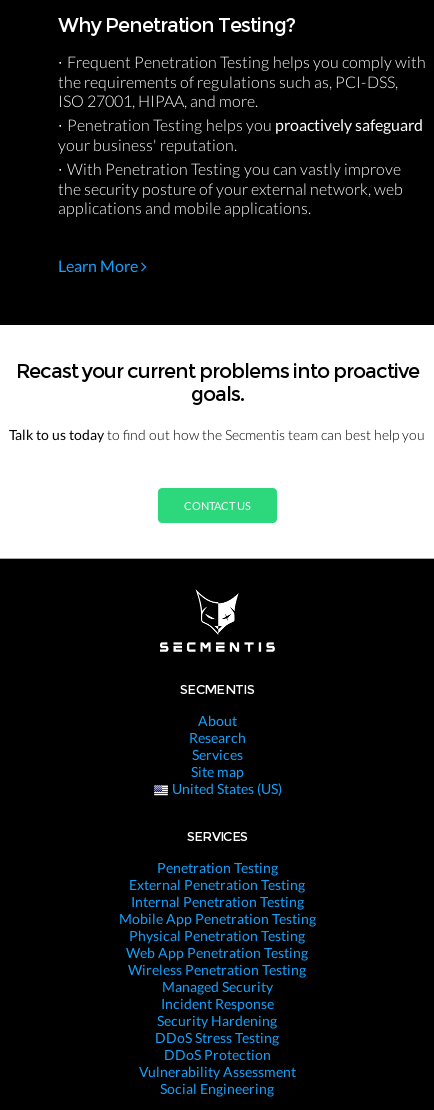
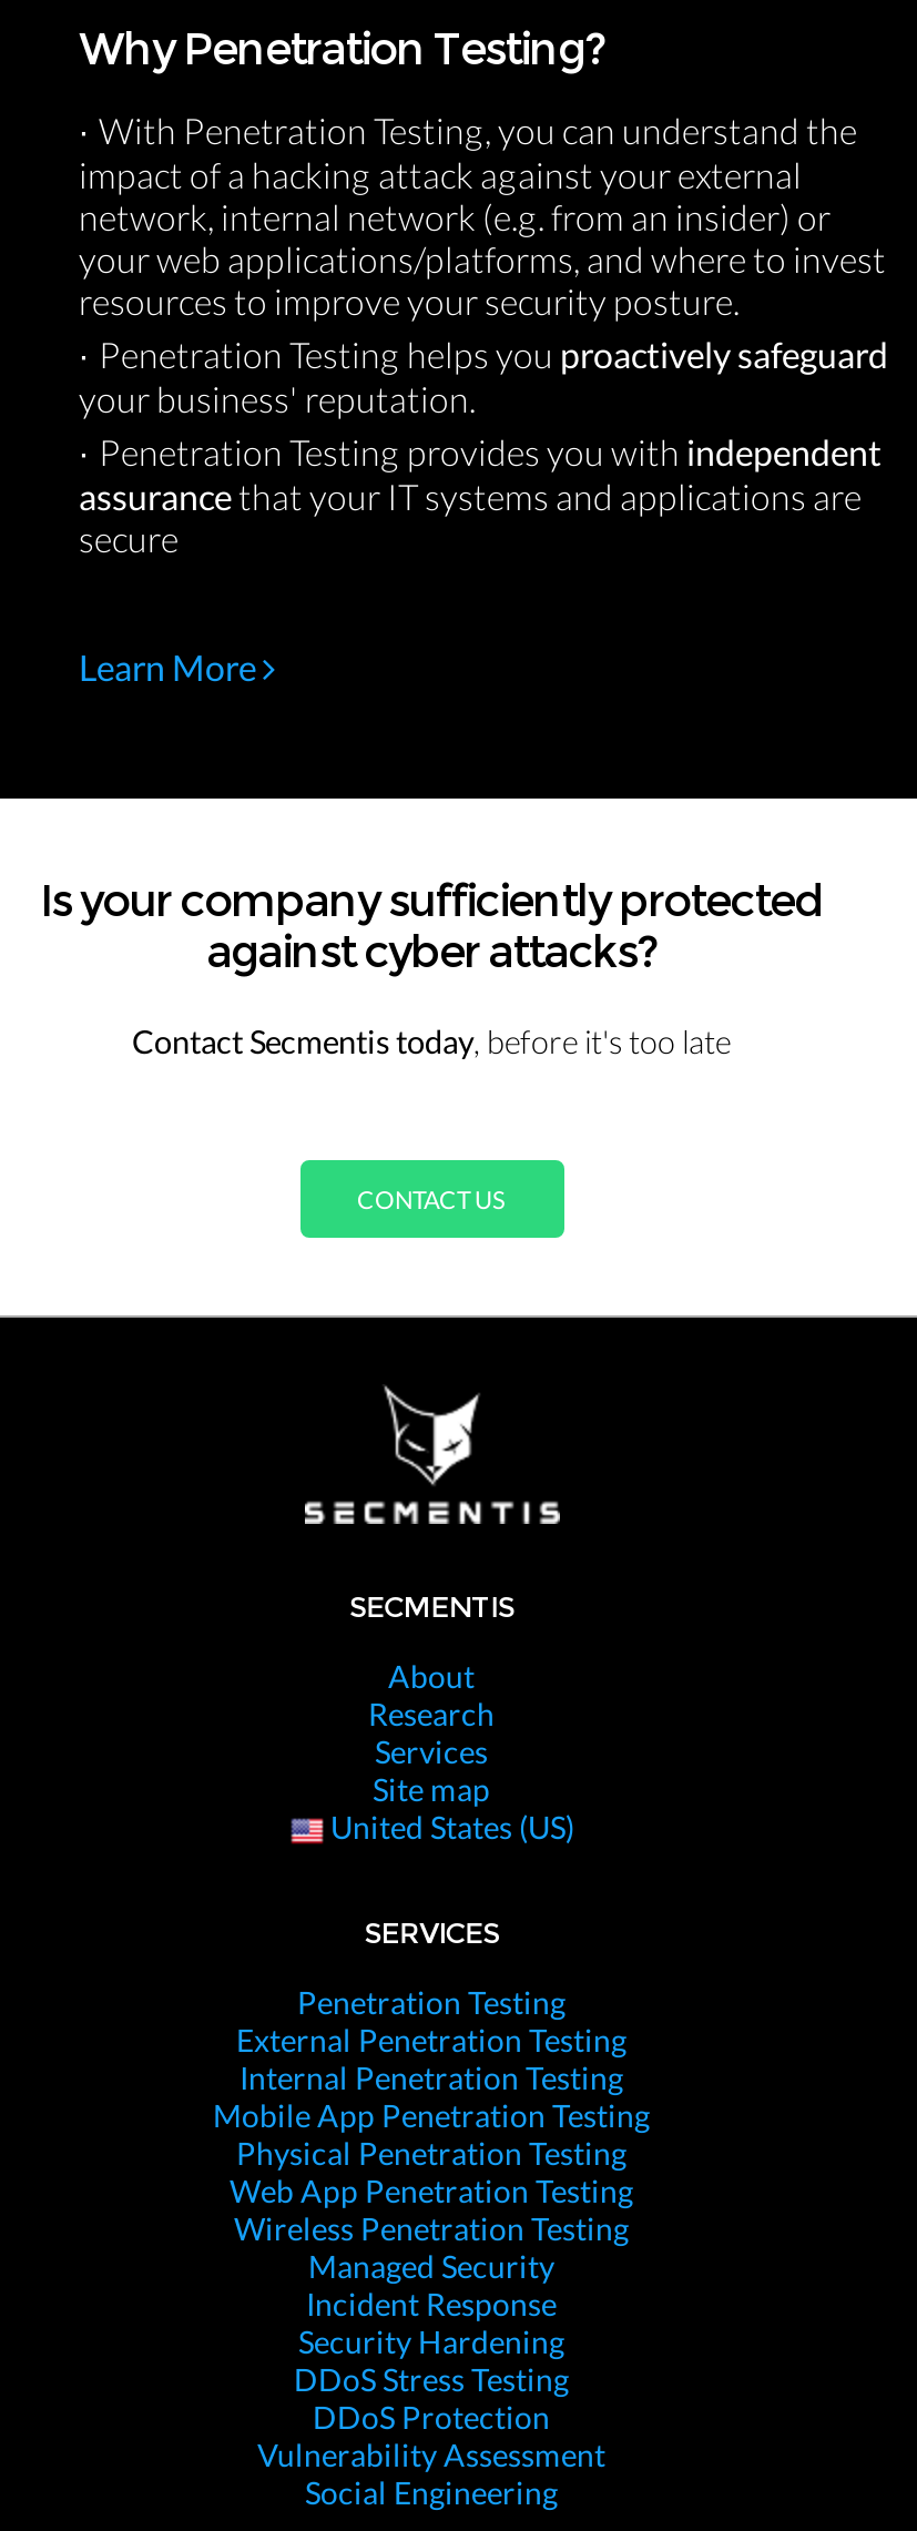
- Frequent Penetration Testing helps you comply with
- the requirements of regulations such as, PCI-DSS,
- ISO 27001, HIPAA, and more.
+ With Penetration Testing, you can understand the
+ impact of a hacking attack against your external
+ network, internal network (e.g. from an insider) or
+ your web applications/platforms, and where to invest
+ resources to improve your security posture.

- With Penetration Testing you can vastly improve
- the security posture of your external network, web
- applications and mobile applications.
+ Penetration Testing provides you with independent
+ assurance that your IT systems and applications are
+ secure

- Recast your current problems into proactive
- goals.
+ Is your company sufficiently protected
+ against cyber attacks?

- Talk to us today to find out how the Secmentis team can best help you
+ Contact Secmentis today, before it's too late
